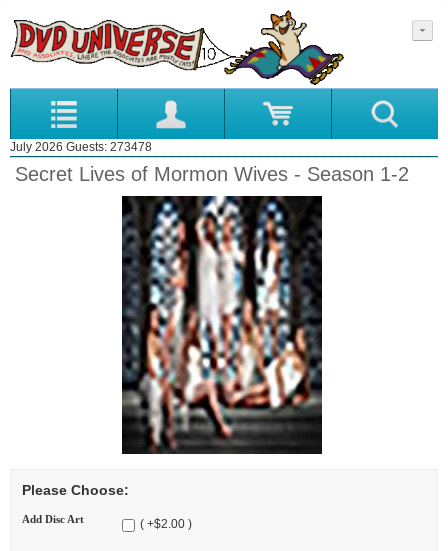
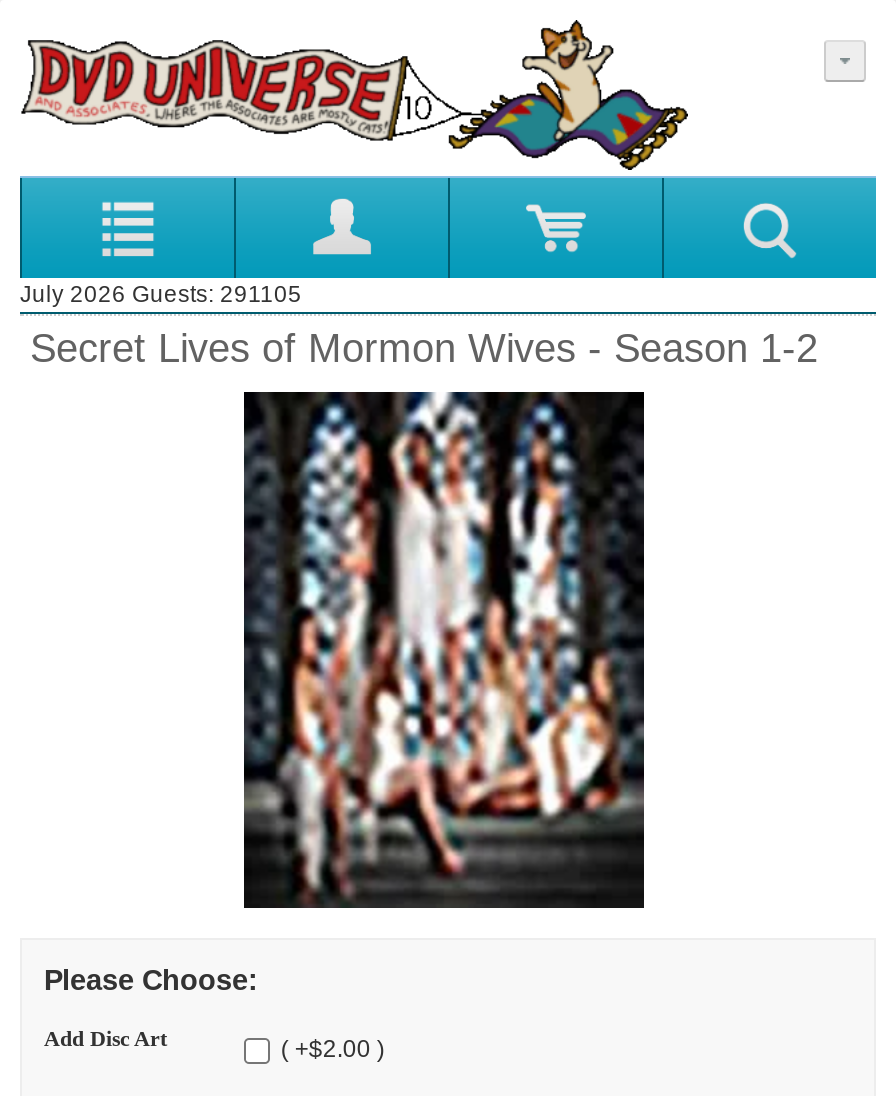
- July 2026 Guests: 273478
+ July 2026 Guests: 291105
